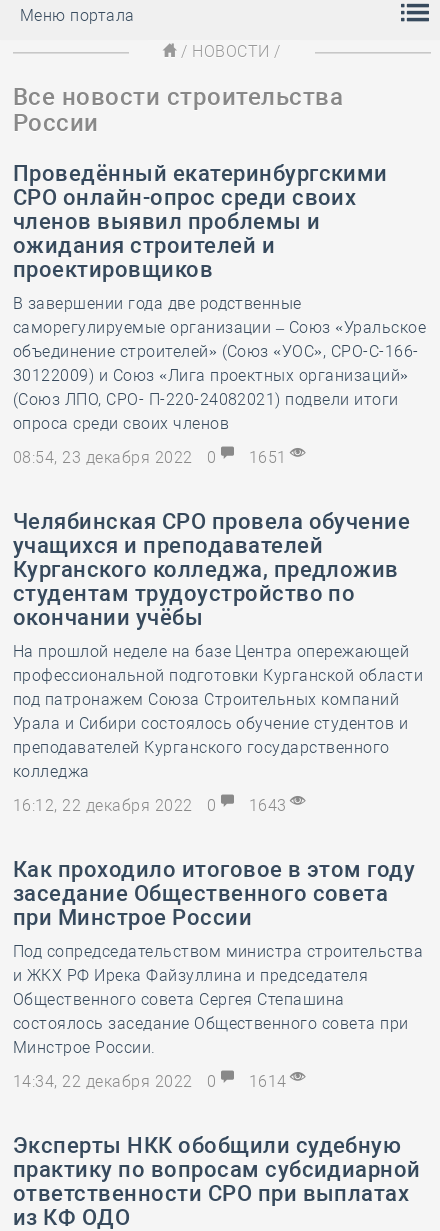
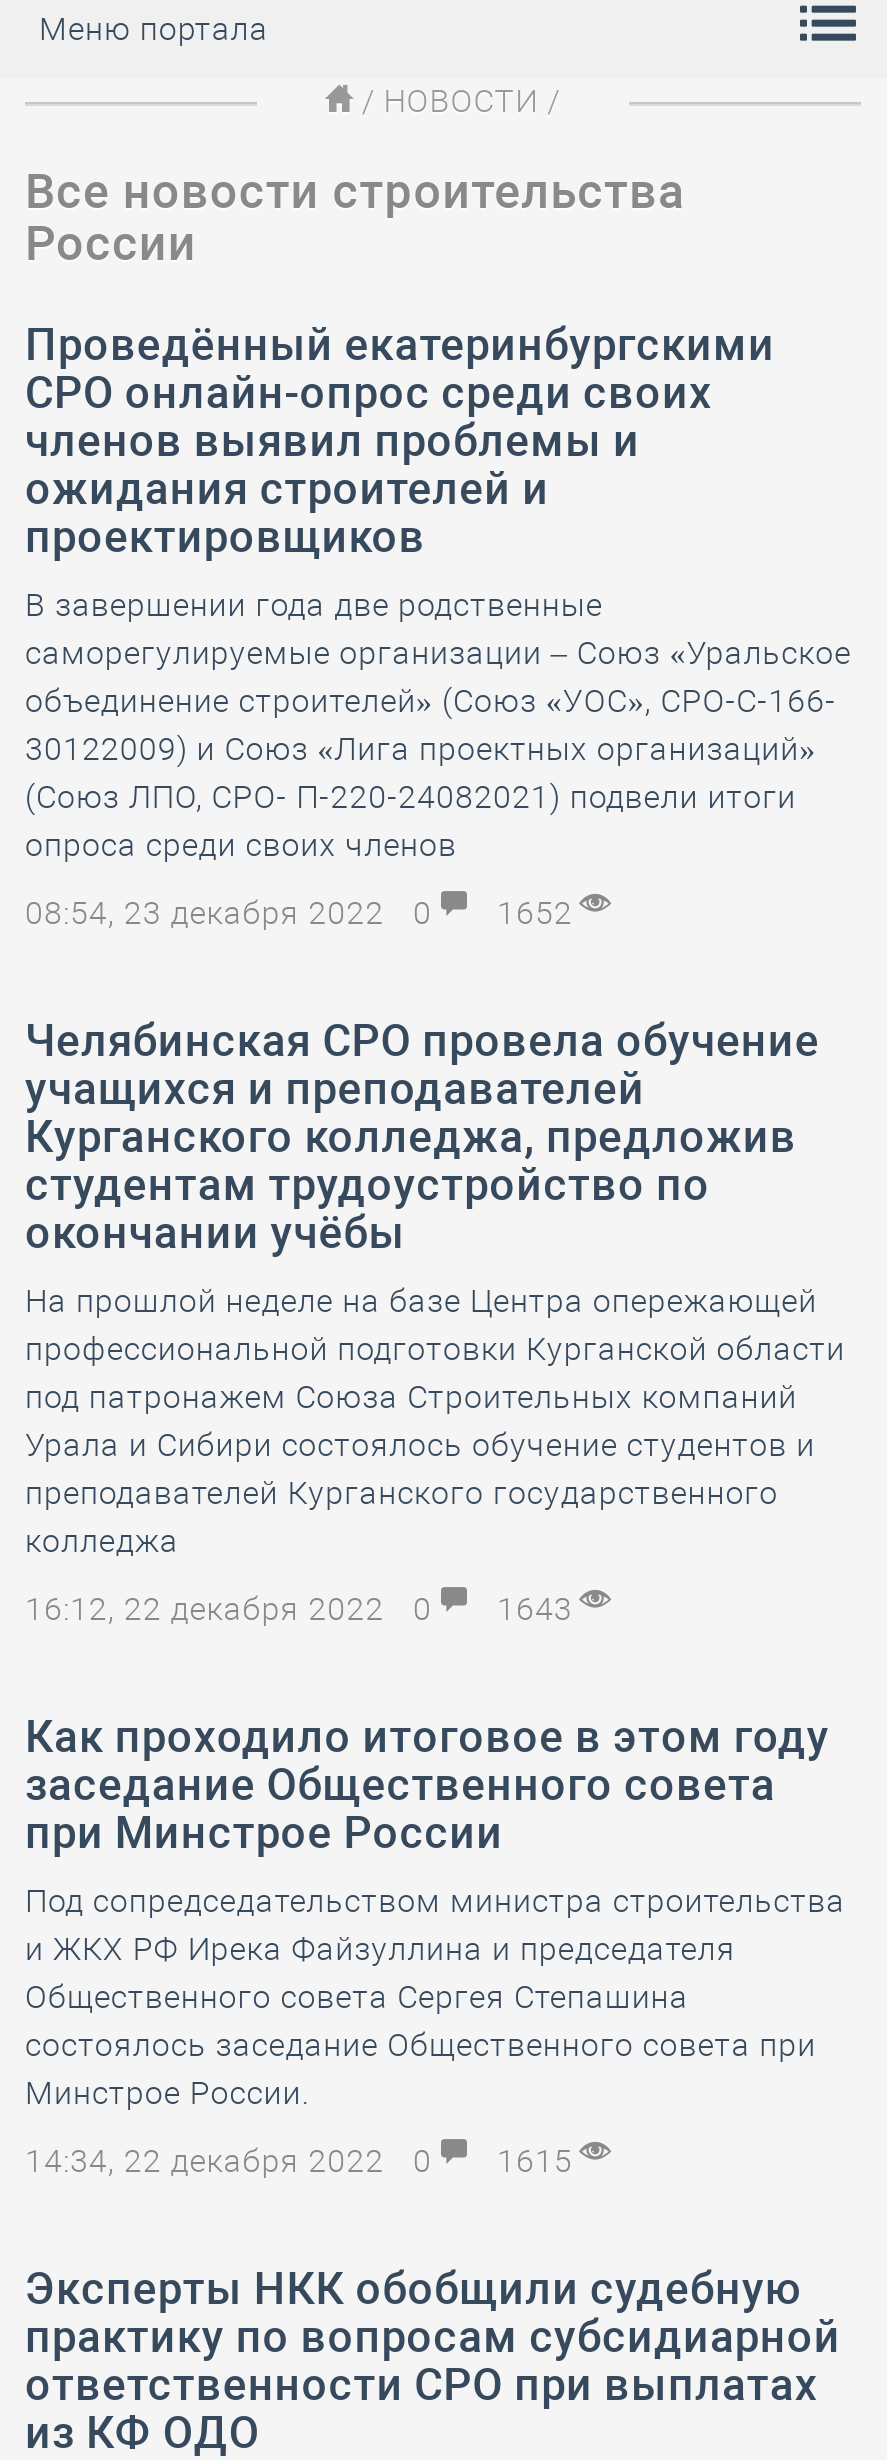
- 08:54, 23 декабря 2022 0 1651
+ 08:54, 23 декабря 2022 0 1652

- 14:34, 22 декабря 2022 0 1614
+ 14:34, 22 декабря 2022 0 1615
